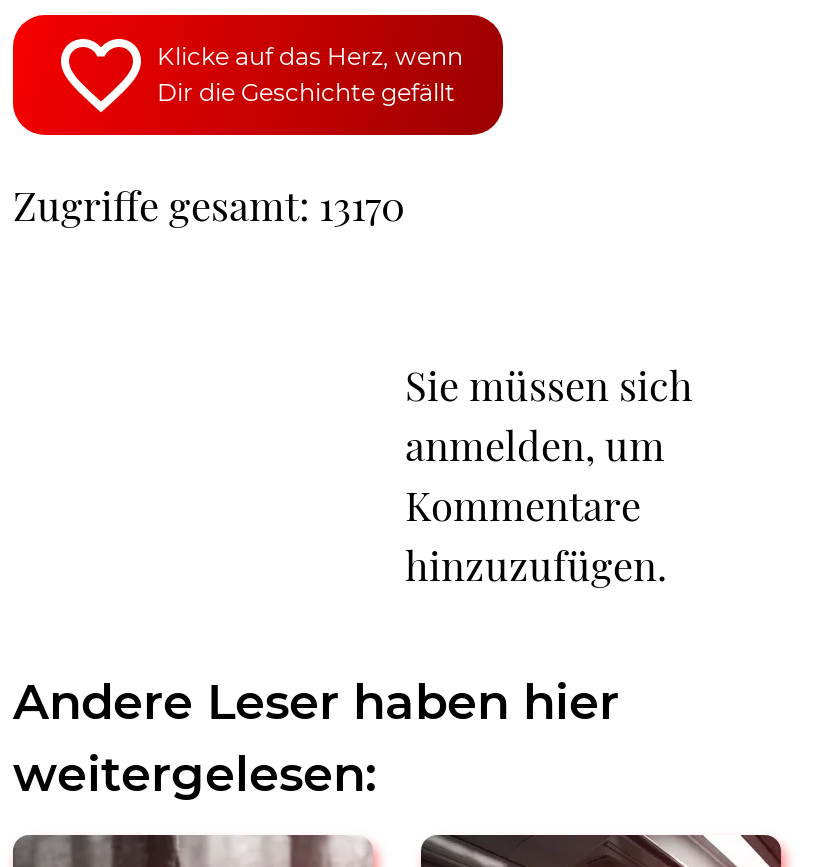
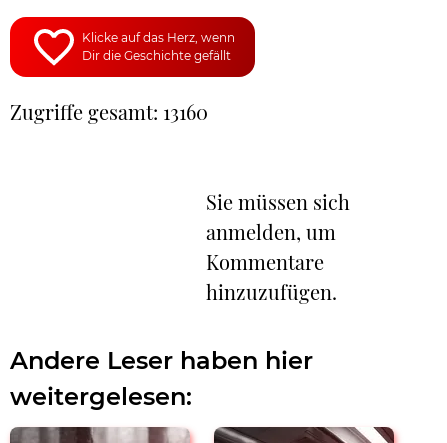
- Zugriffe gesamt: 13170
+ Zugriffe gesamt: 13160
